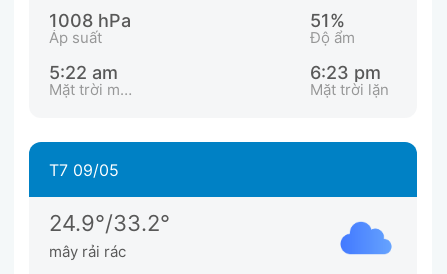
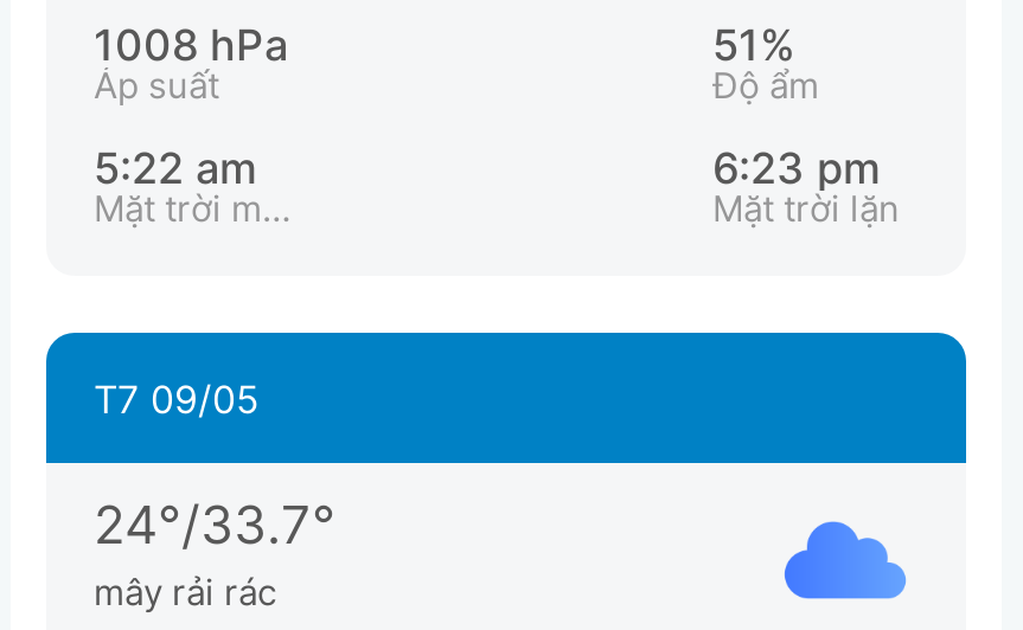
- 24.9°/33.2°
+ 24°/33.7°
